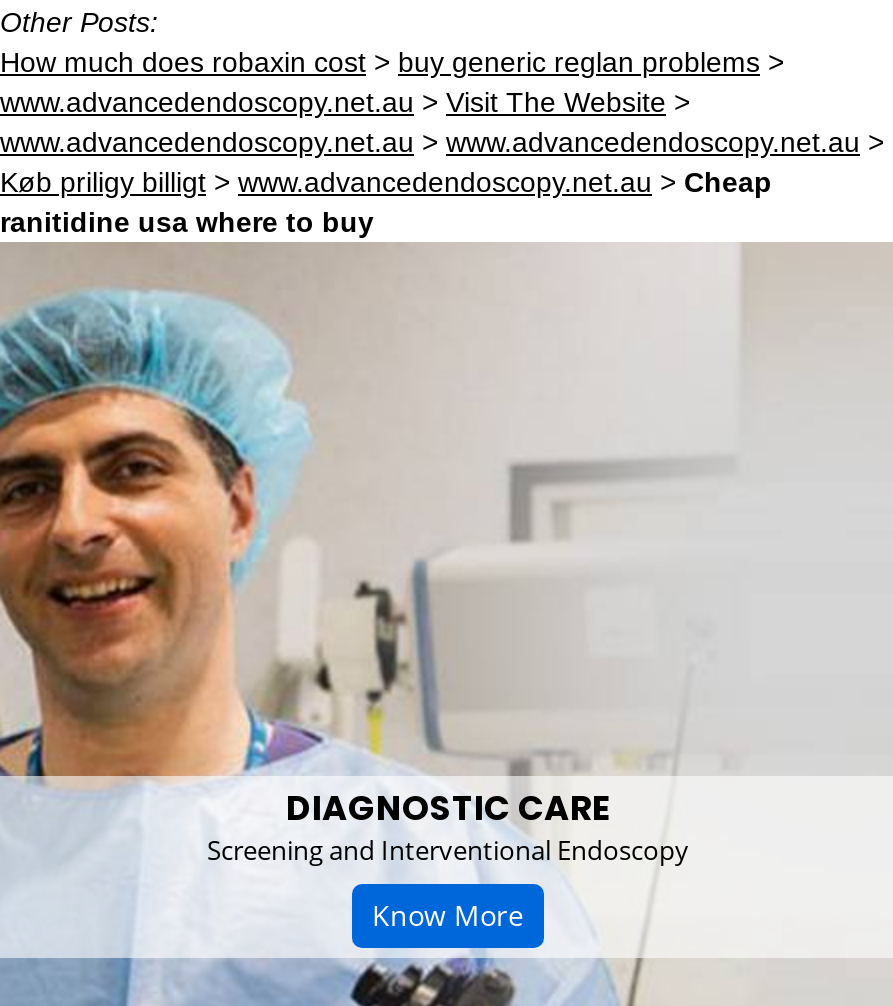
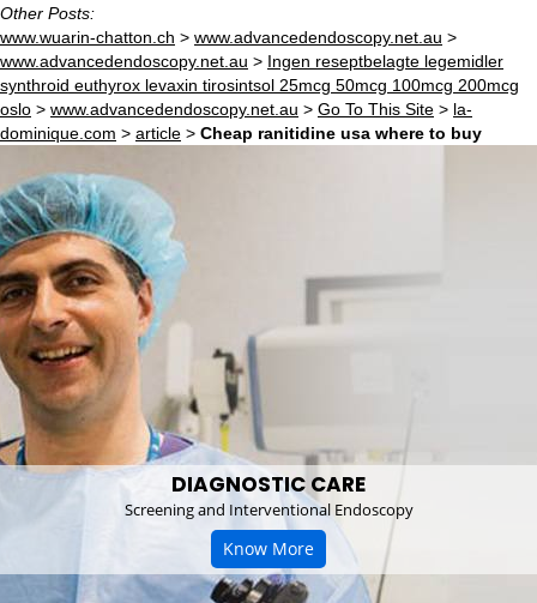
- How much does robaxin cost > buy generic reglan problems >
- www.advancedendoscopy.net.au > Visit The Website >
- www.advancedendoscopy.net.au > www.advancedendoscopy.net.au >
- Køb priligy billigt > www.advancedendoscopy.net.au > Cheap
- ranitidine usa where to buy
+ www.wuarin-chatton.ch > www.advancedendoscopy.net.au >
+ www.advancedendoscopy.net.au > Ingen reseptbelagte legemidler
+ synthroid euthyrox levaxin tirosintsol 25mcg 50mcg 100mcg 200mcg
+ oslo > www.advancedendoscopy.net.au > Go To This Site > la-
+ dominique.com > article > Cheap ranitidine usa where to buy
